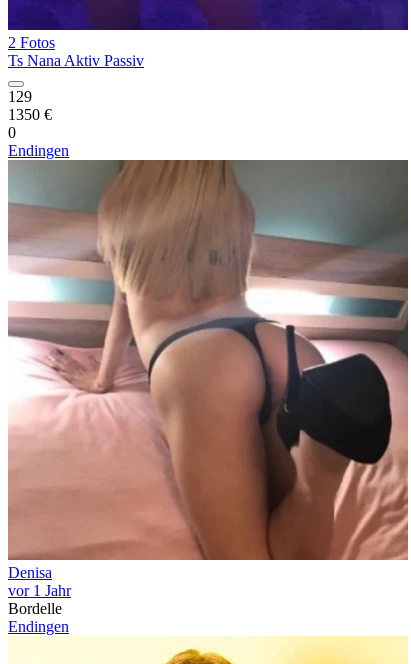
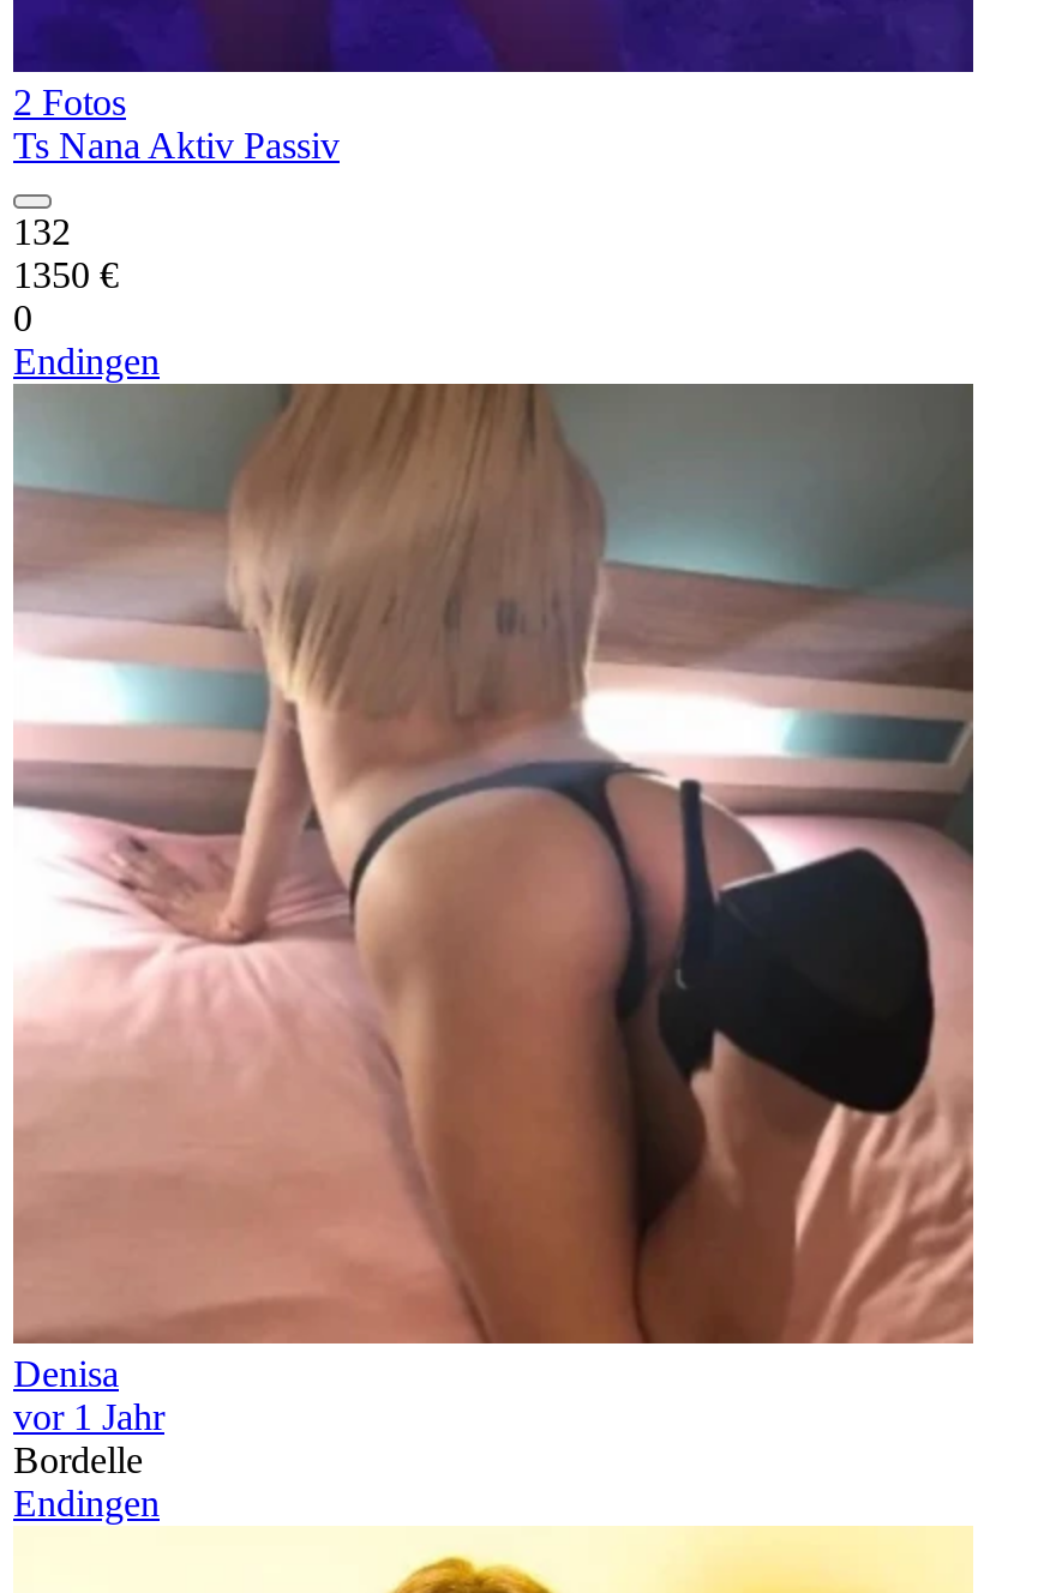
- 129
+ 132
